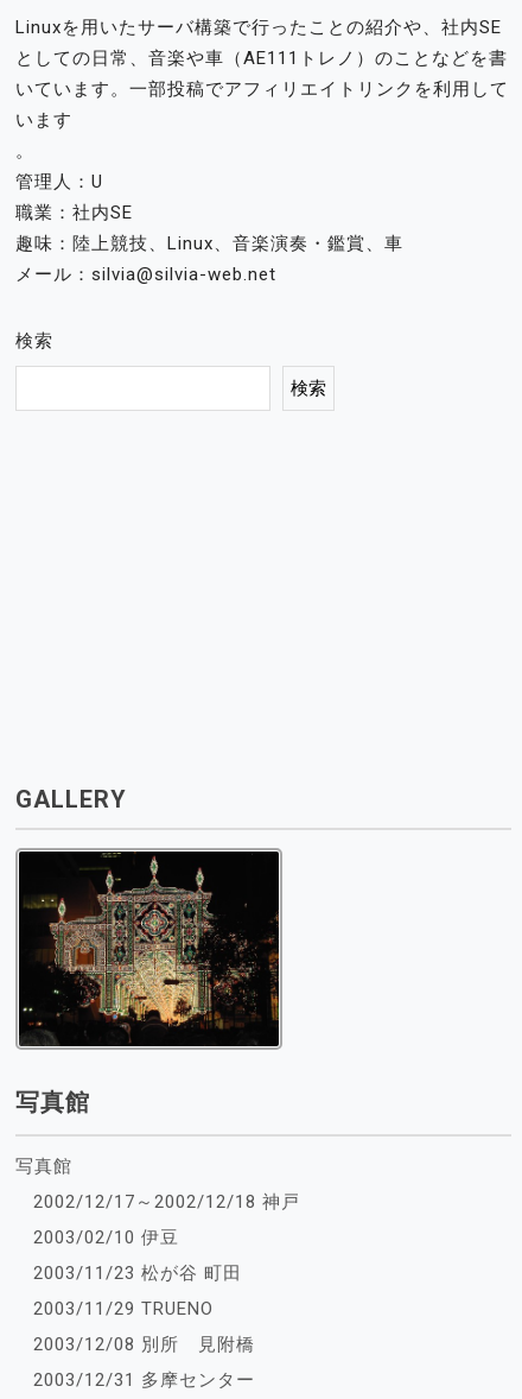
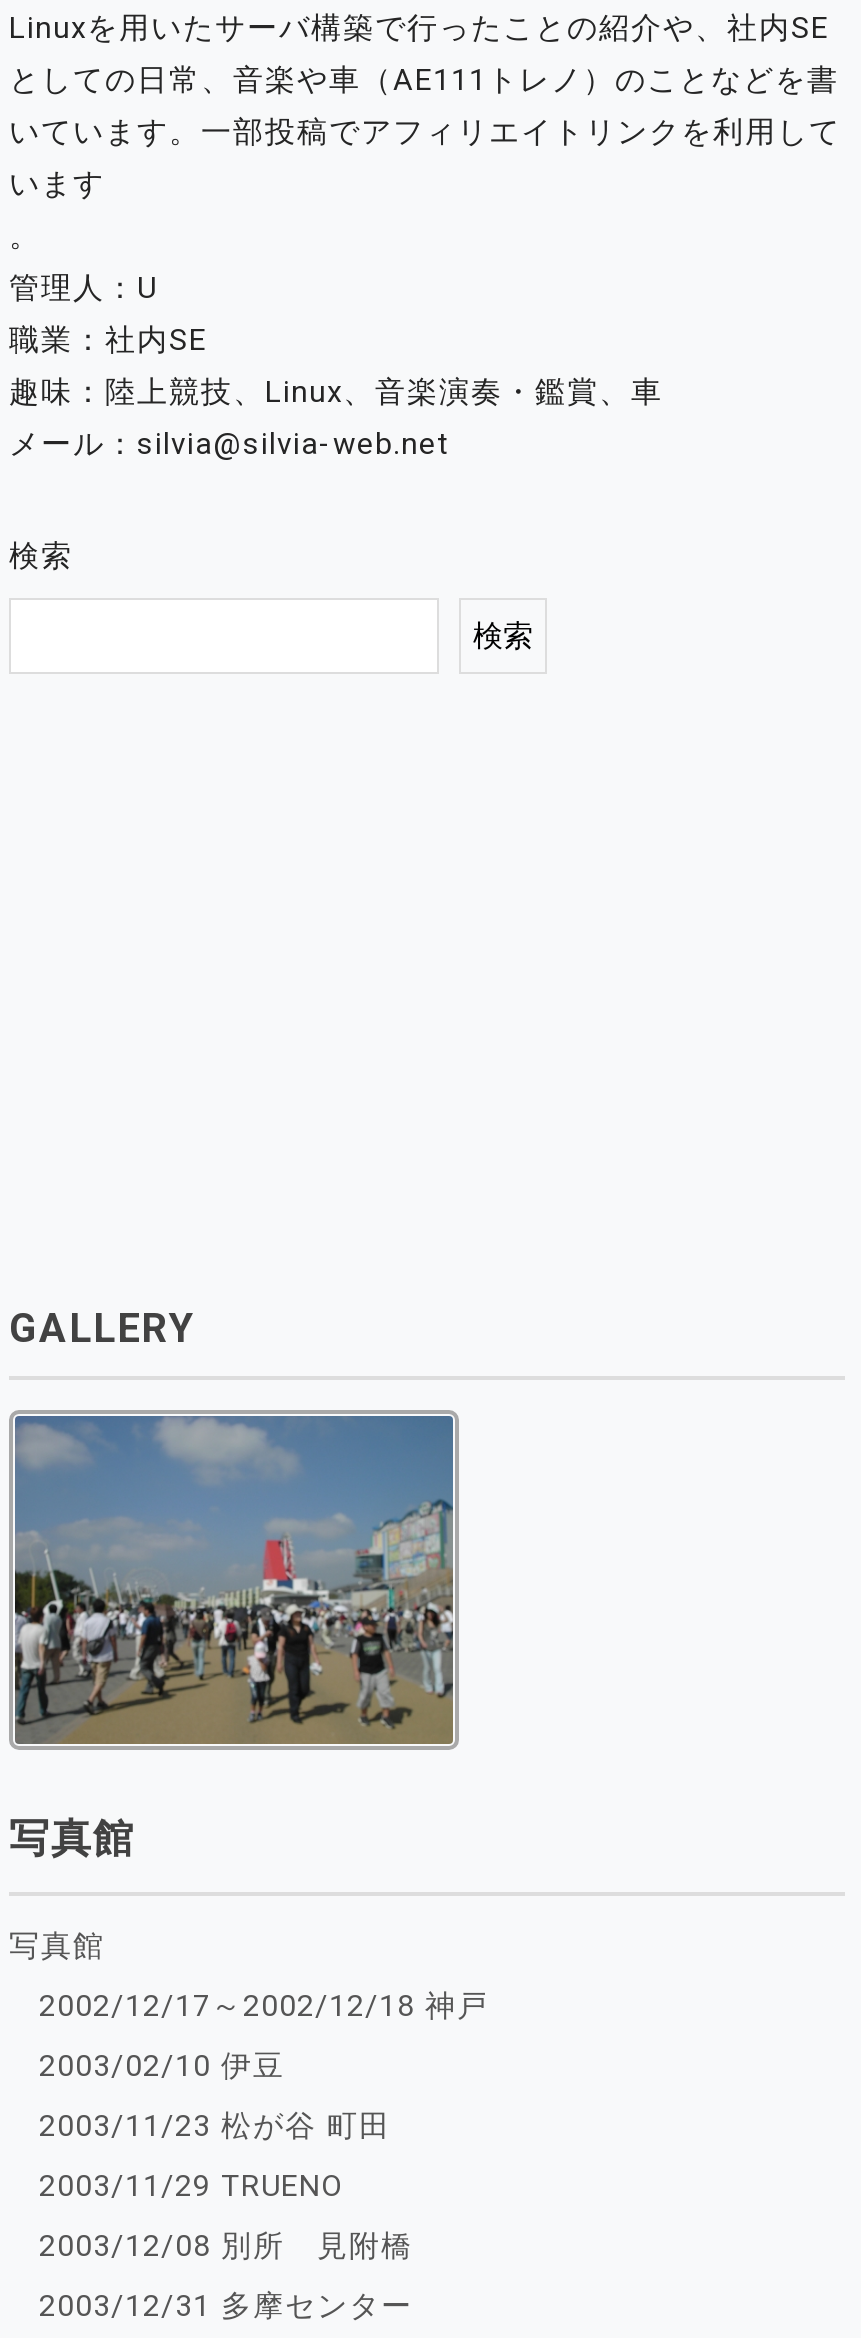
- [image]
+ [image]
